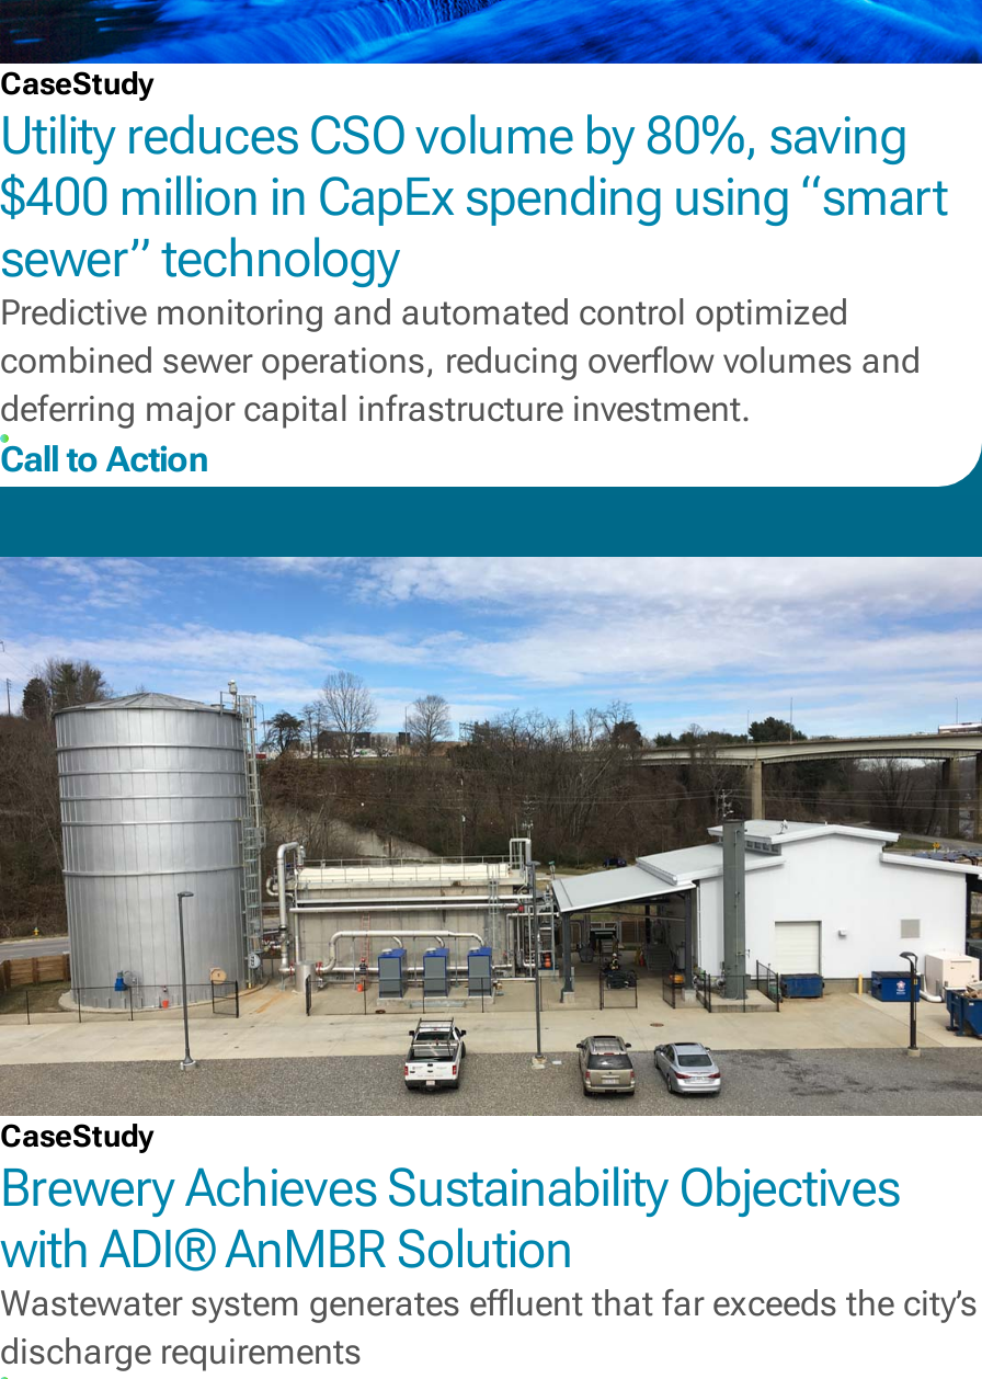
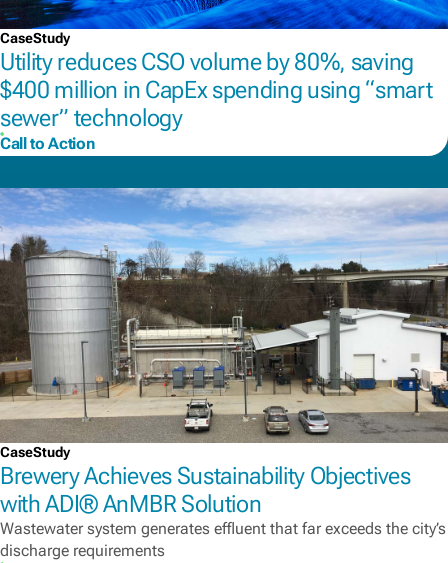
- Predictive monitoring and automated control optimized
- combined sewer operations, reducing overflow volumes and
- deferring major capital infrastructure investment.
